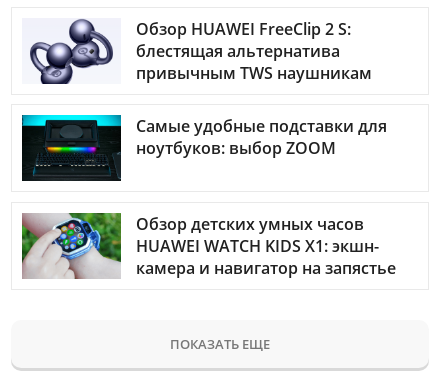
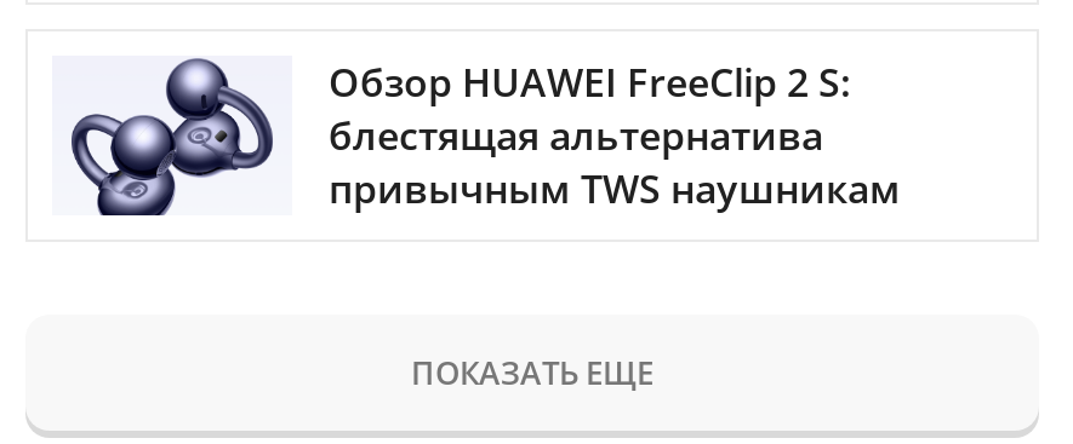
- [image]
- Самые удобные подставки для
- ноутбуков: выбор ZOOM
- Обзор детских умных часов
- HUAWEI WATCH KIDS X1: экшн-
- камера и навигатор на запястье

- [image]
